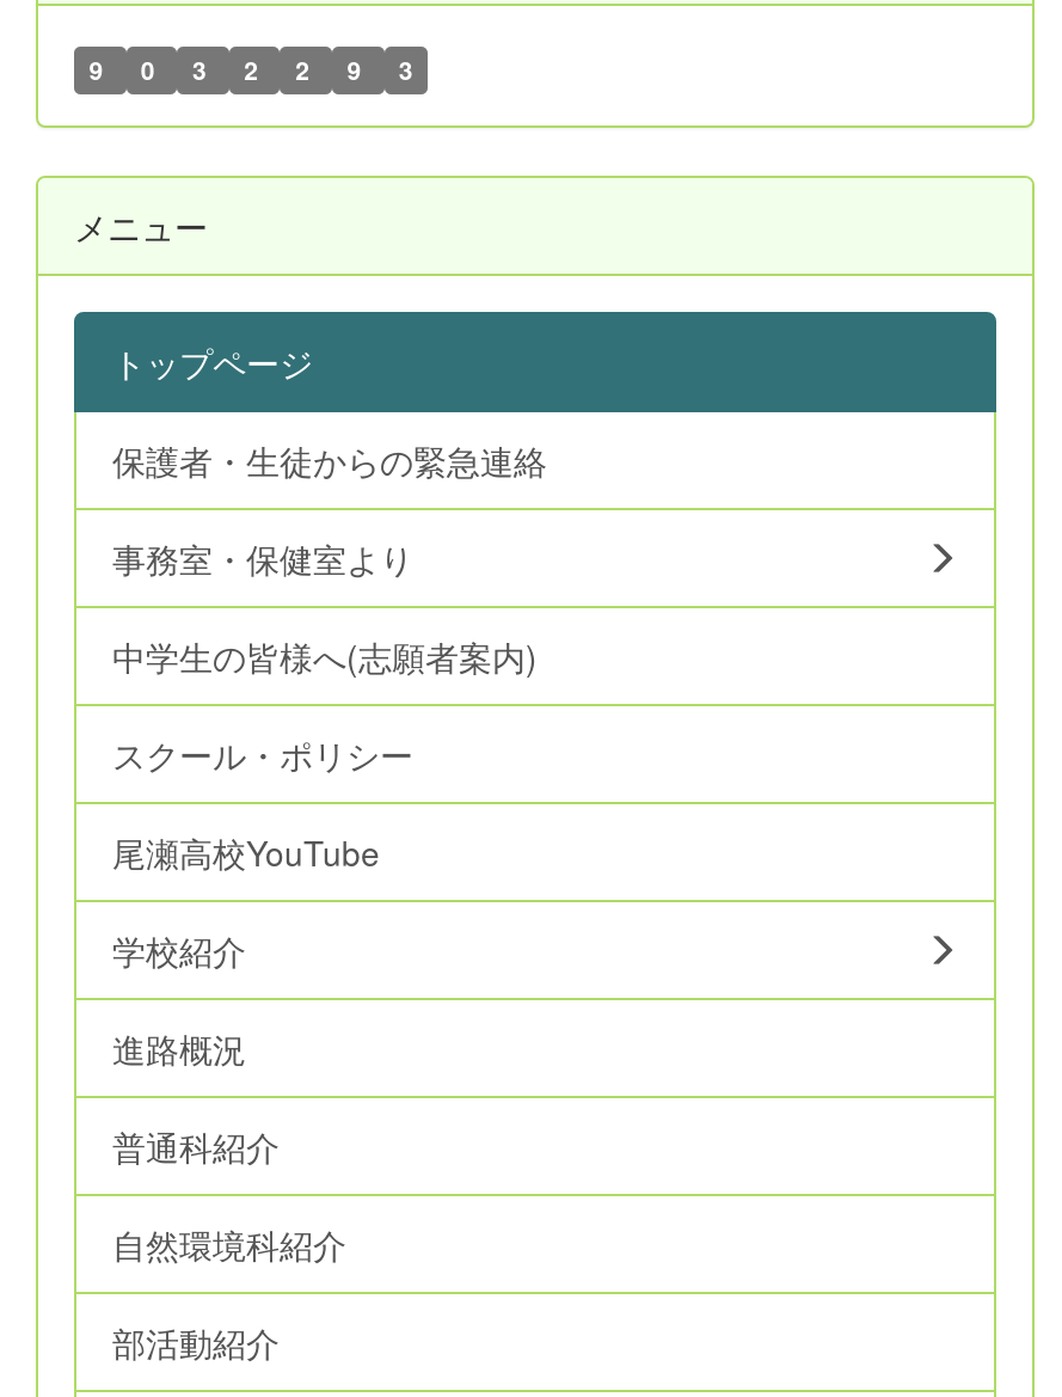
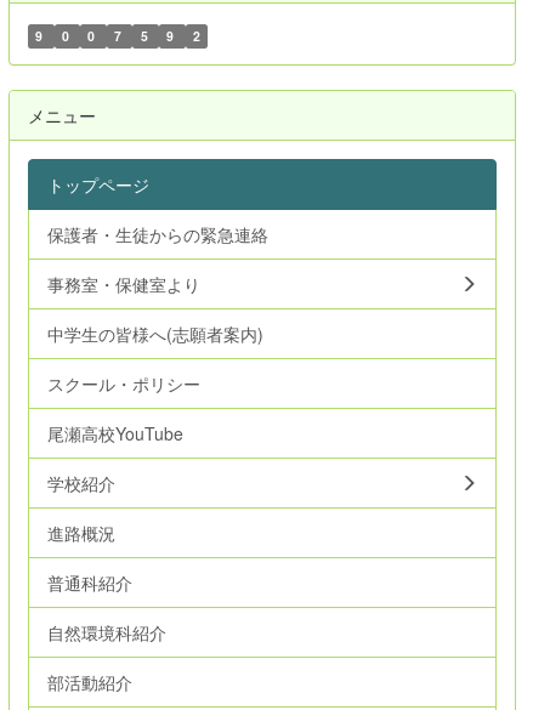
- 3
+ 0

- 2
+ 7

- 2
+ 5

- 3
+ 2
